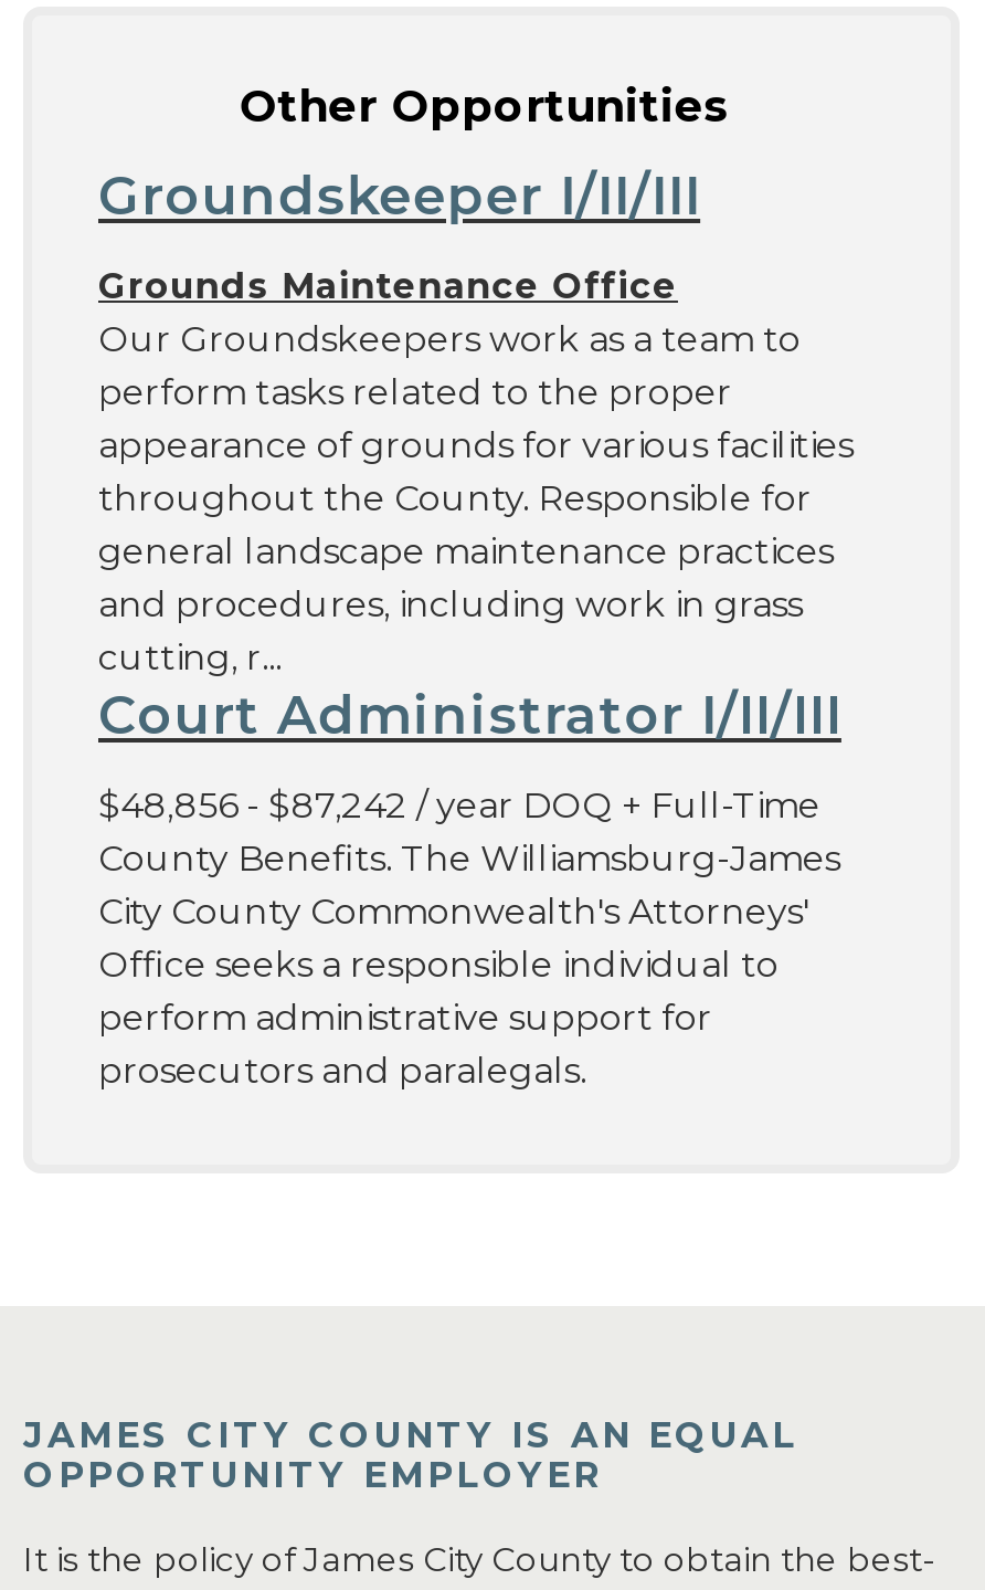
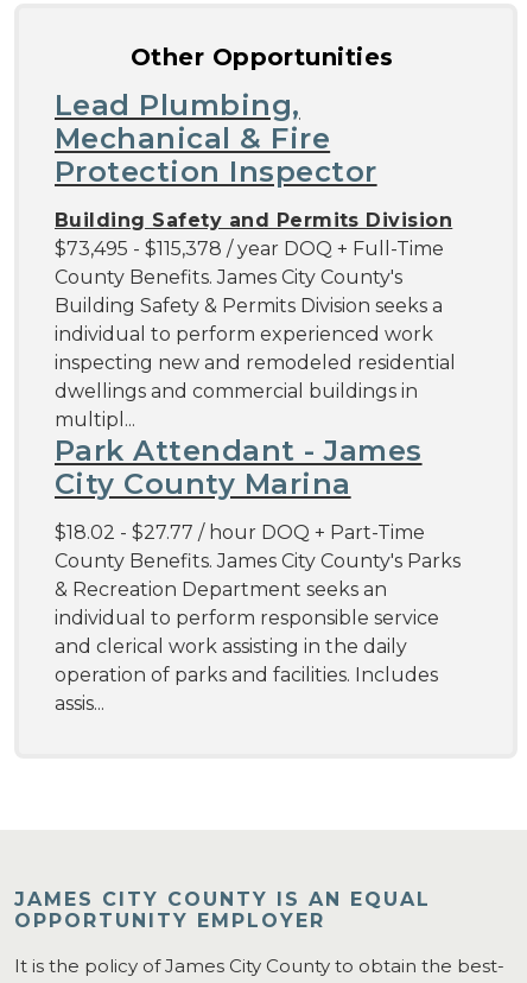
- Groundskeeper I/II/III
+ Lead Plumbing,
+ Mechanical & Fire
+ Protection Inspector

- Grounds Maintenance Office
- Our Groundskeepers work as a team to
- perform tasks related to the proper
- appearance of grounds for various facilities
- throughout the County. Responsible for
- general landscape maintenance practices
- and procedures, including work in grass
- cutting, r...
- Court Administrator I/II/III
+ Building Safety and Permits Division
+ $73,495 - $115,378 / year DOQ + Full-Time
+ County Benefits. James City County's
+ Building Safety & Permits Division seeks a
+ individual to perform experienced work
+ inspecting new and remodeled residential
+ dwellings and commercial buildings in
+ multipl...
+ Park Attendant - James
+ City County Marina

- $48,856 - $87,242 / year DOQ + Full-Time
- County Benefits. The Williamsburg-James
- City County Commonwealth's Attorneys'
- Office seeks a responsible individual to
- perform administrative support for
- prosecutors and paralegals.
+ $18.02 - $27.77 / hour DOQ + Part-Time
+ County Benefits. James City County's Parks
+ & Recreation Department seeks an
+ individual to perform responsible service
+ and clerical work assisting in the daily
+ operation of parks and facilities. Includes
+ assis...
